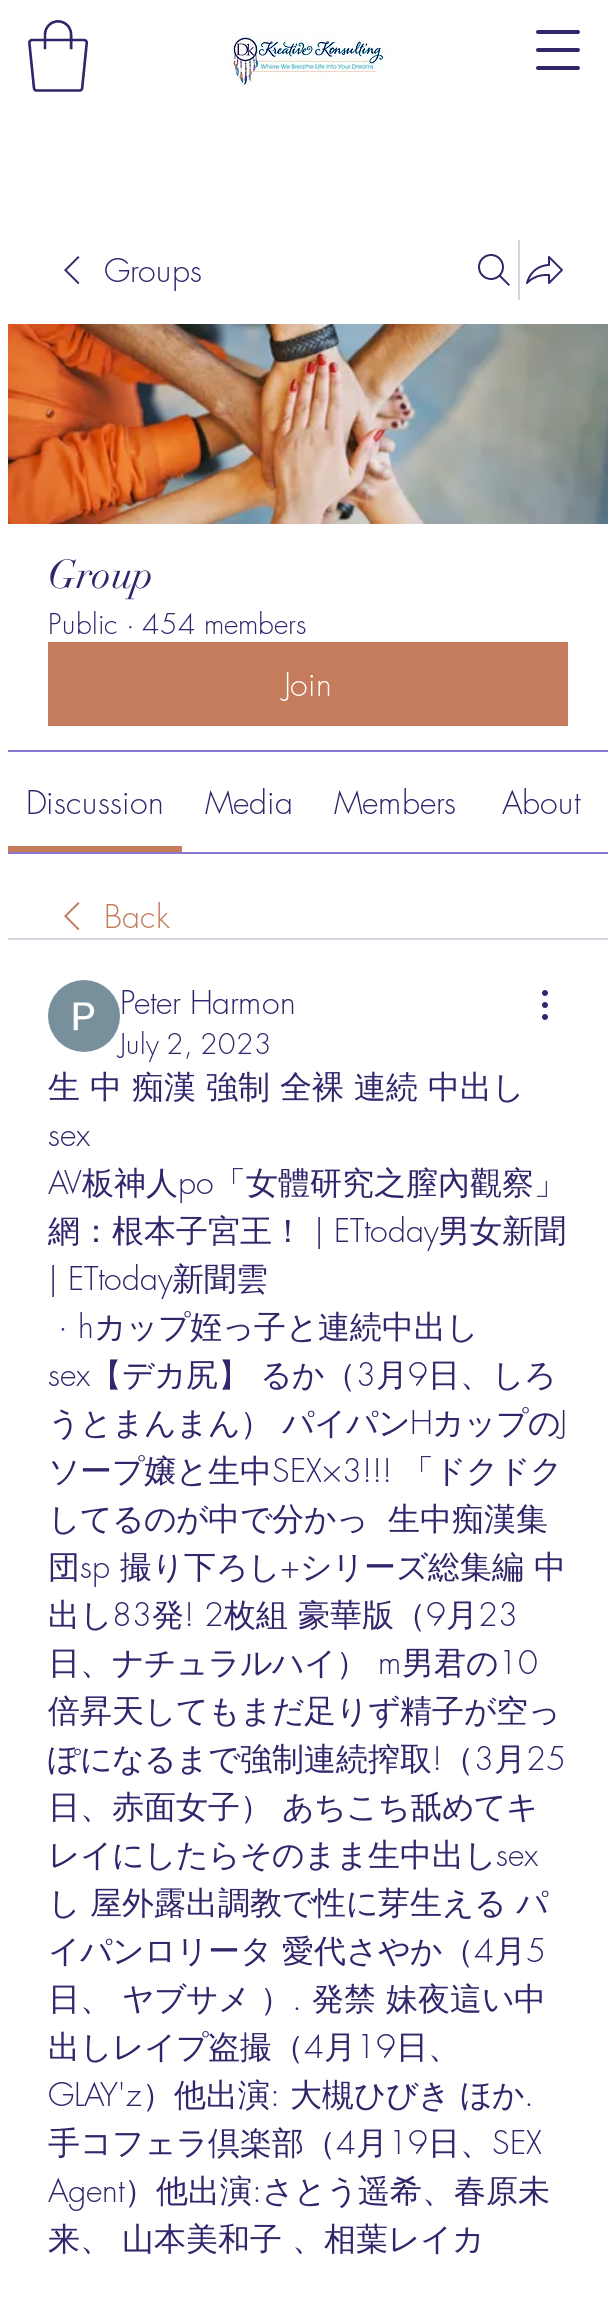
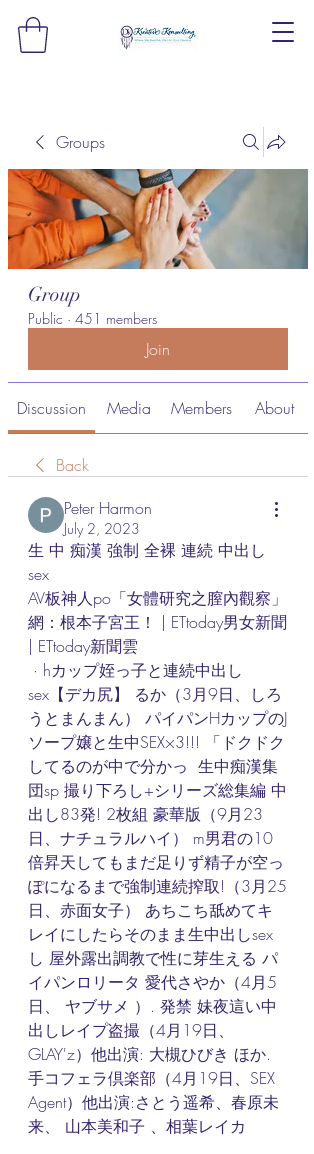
- Public · 454 members
+ Public · 451 members
